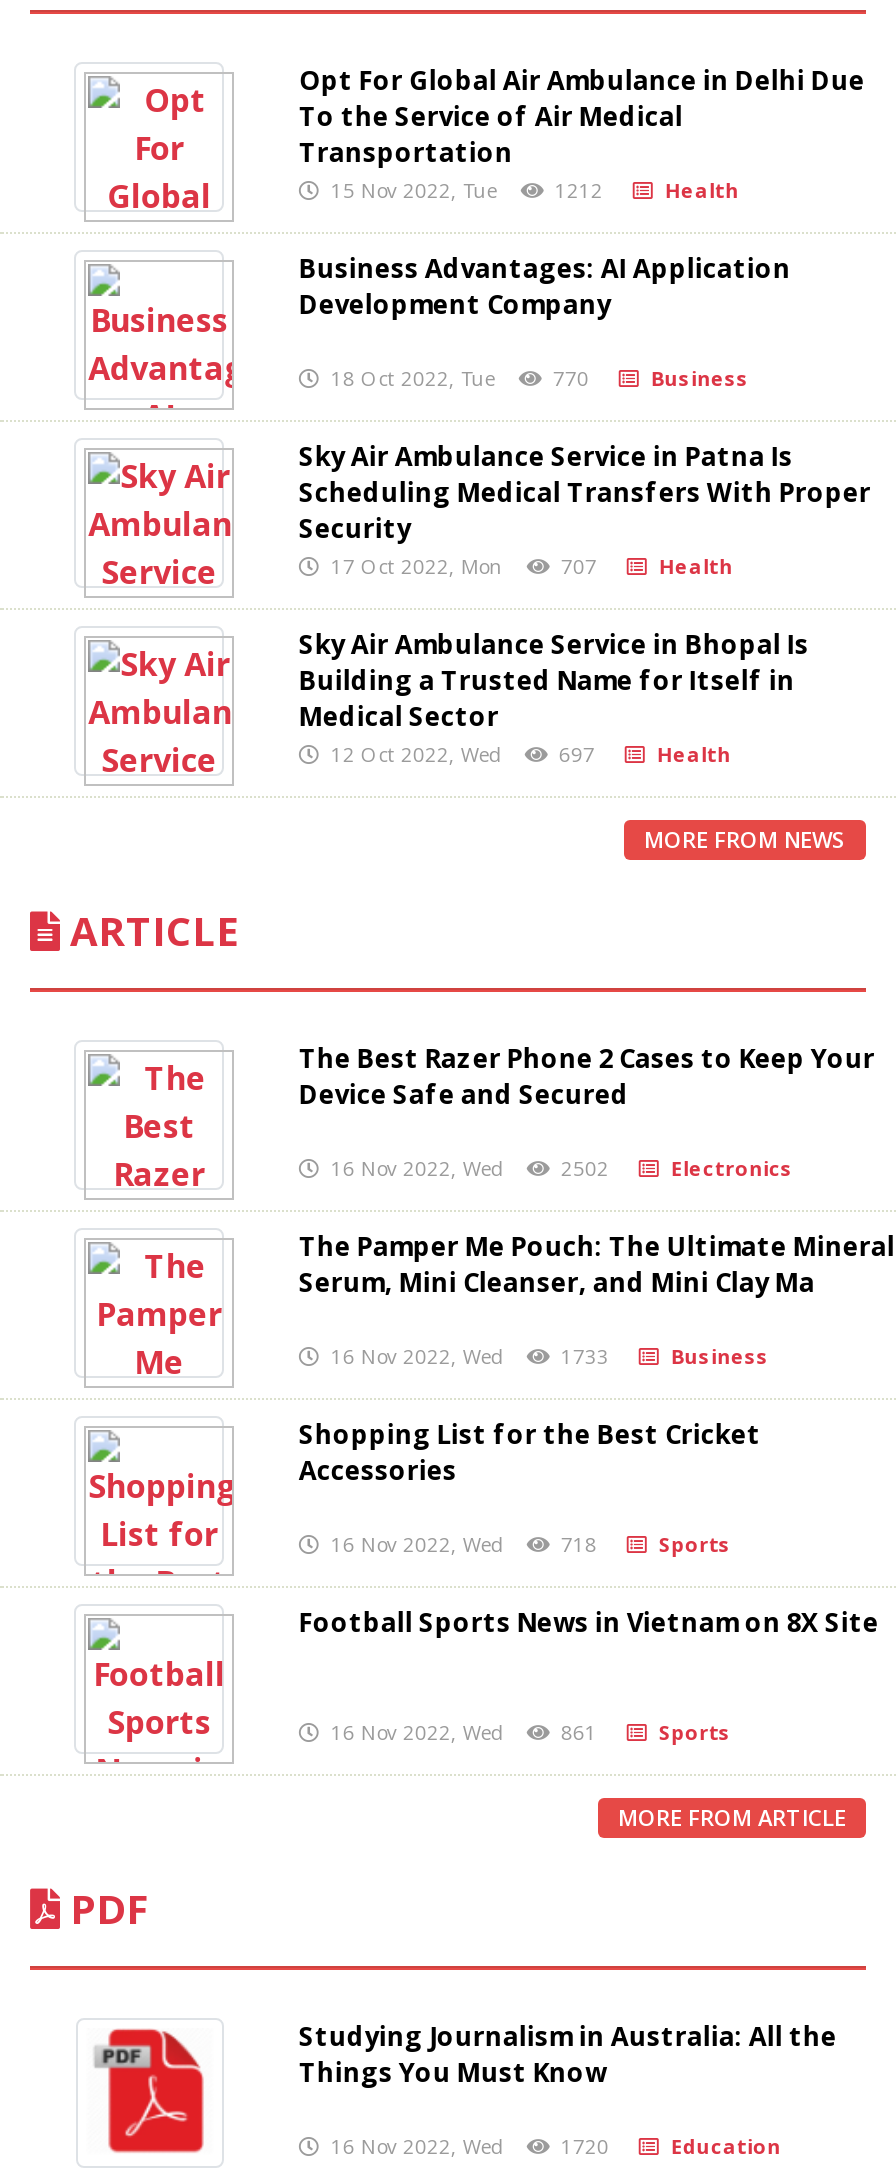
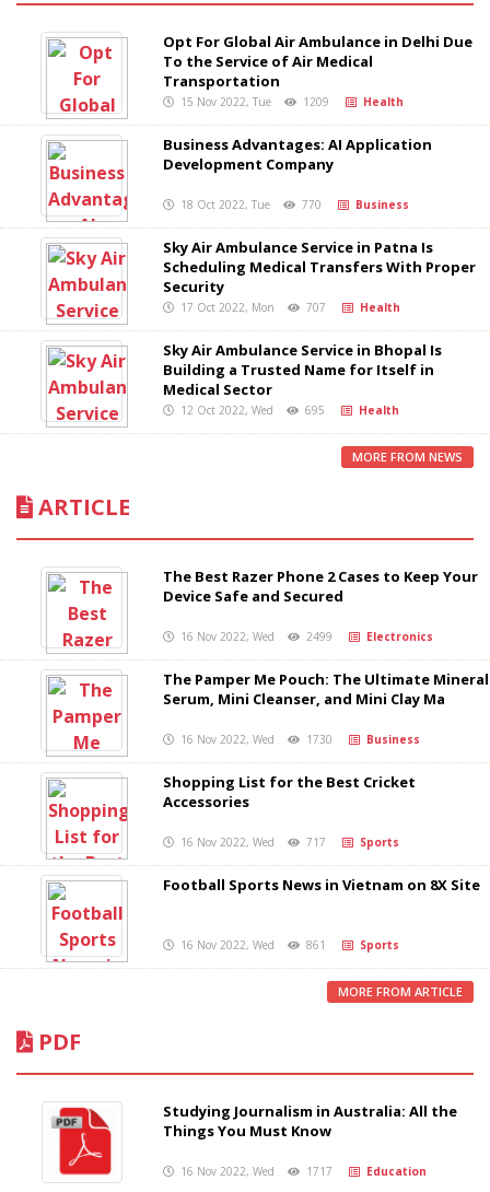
- 15 Nov 2022, Tue 1212 Health
+ 15 Nov 2022, Tue 1209 Health

- 12 Oct 2022, Wed 697 Health
+ 12 Oct 2022, Wed 695 Health

- 16 Nov 2022, Wed 2502 Electronics
+ 16 Nov 2022, Wed 2499 Electronics

- 16 Nov 2022, Wed 1733 Business
+ 16 Nov 2022, Wed 1730 Business

- 16 Nov 2022, Wed 718 Sports
+ 16 Nov 2022, Wed 717 Sports

- 16 Nov 2022, Wed 1720 Education
+ 16 Nov 2022, Wed 1717 Education
